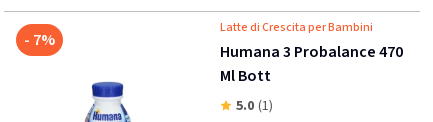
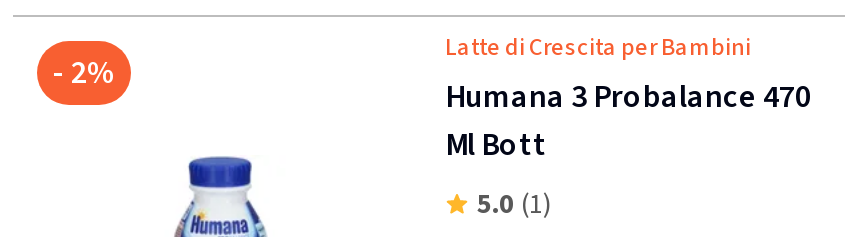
- - 7%
+ - 2%
